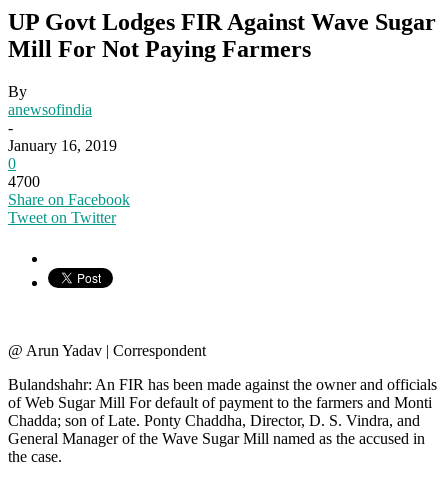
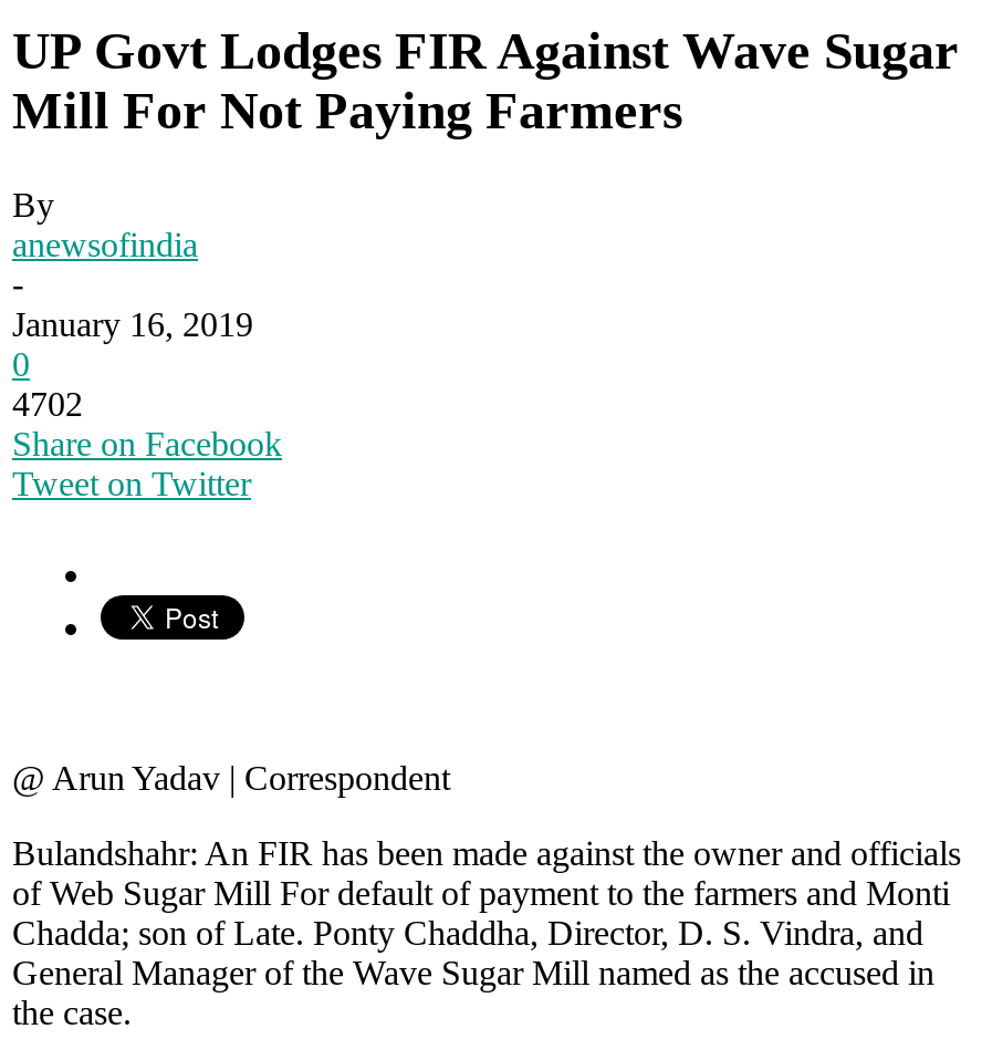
- 4700
+ 4702
